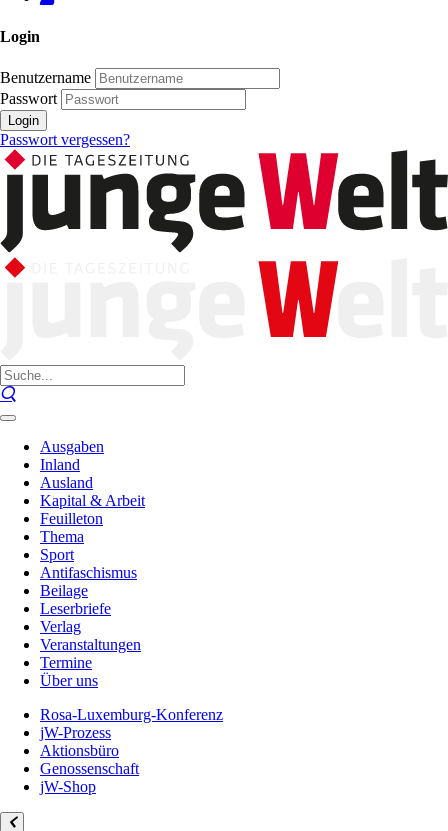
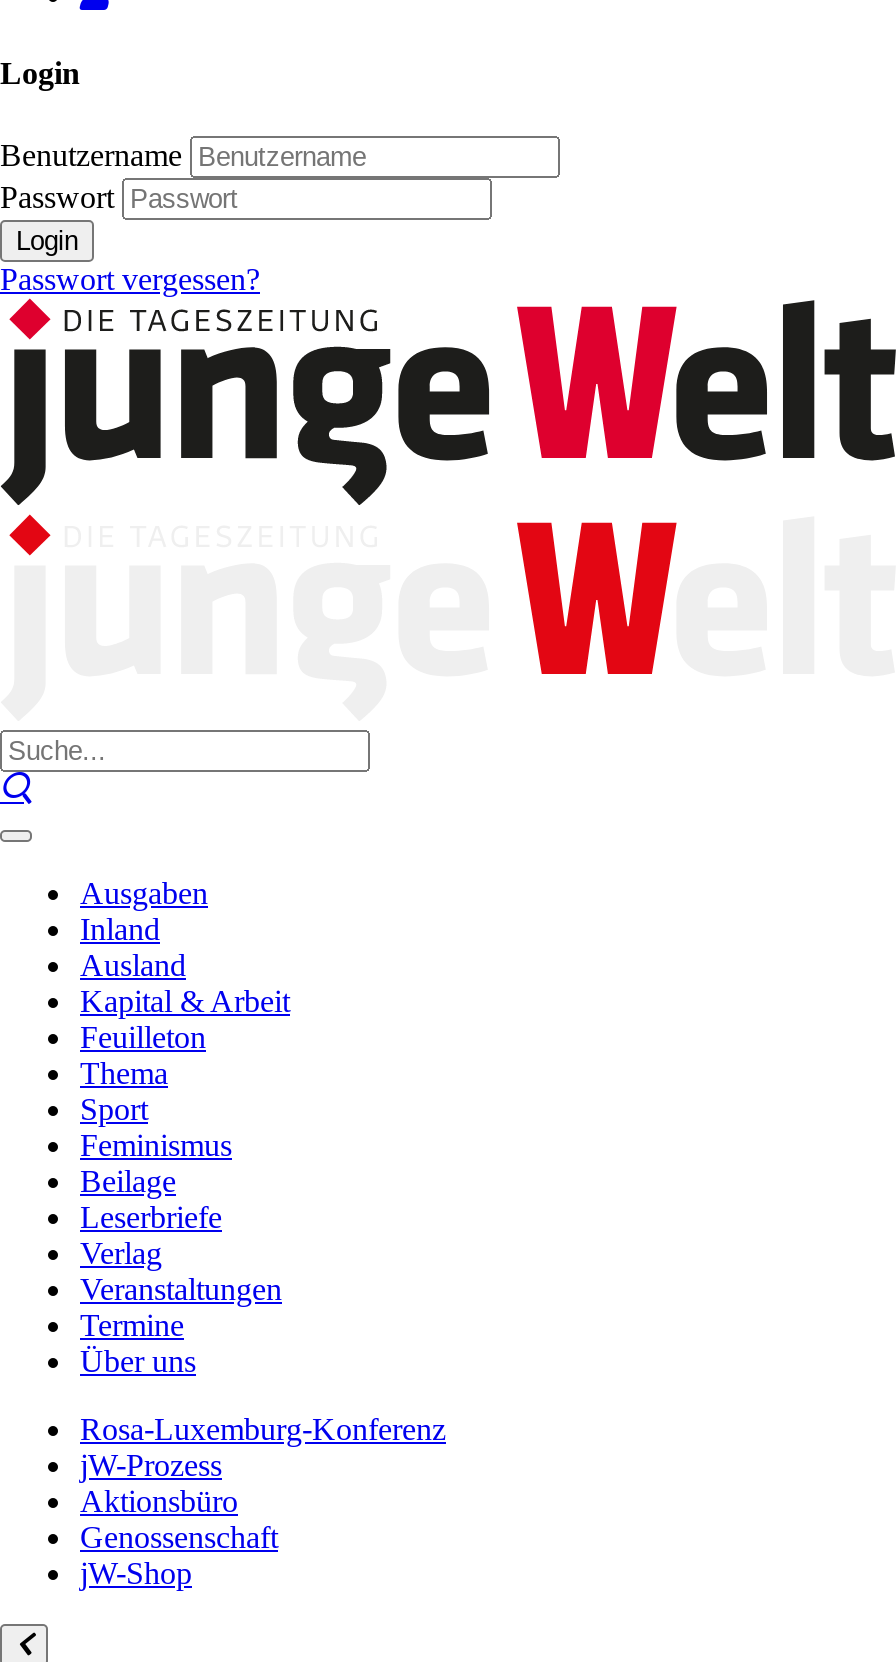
- Antifaschismus
+ Feminismus
